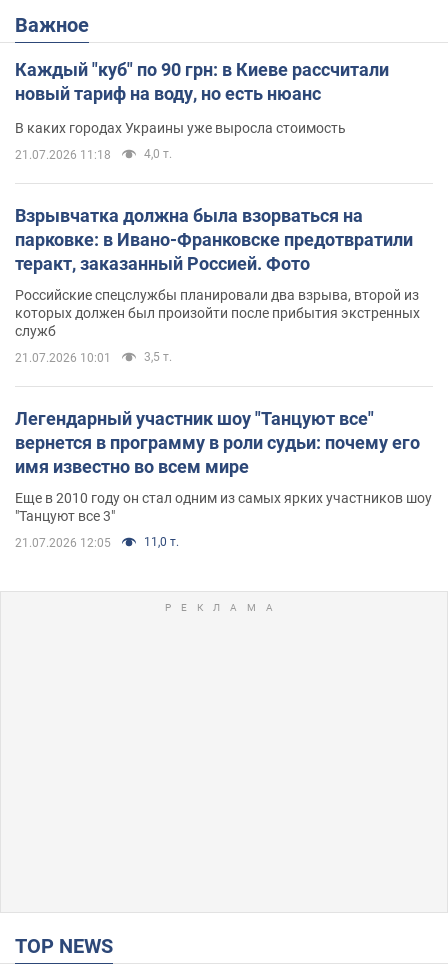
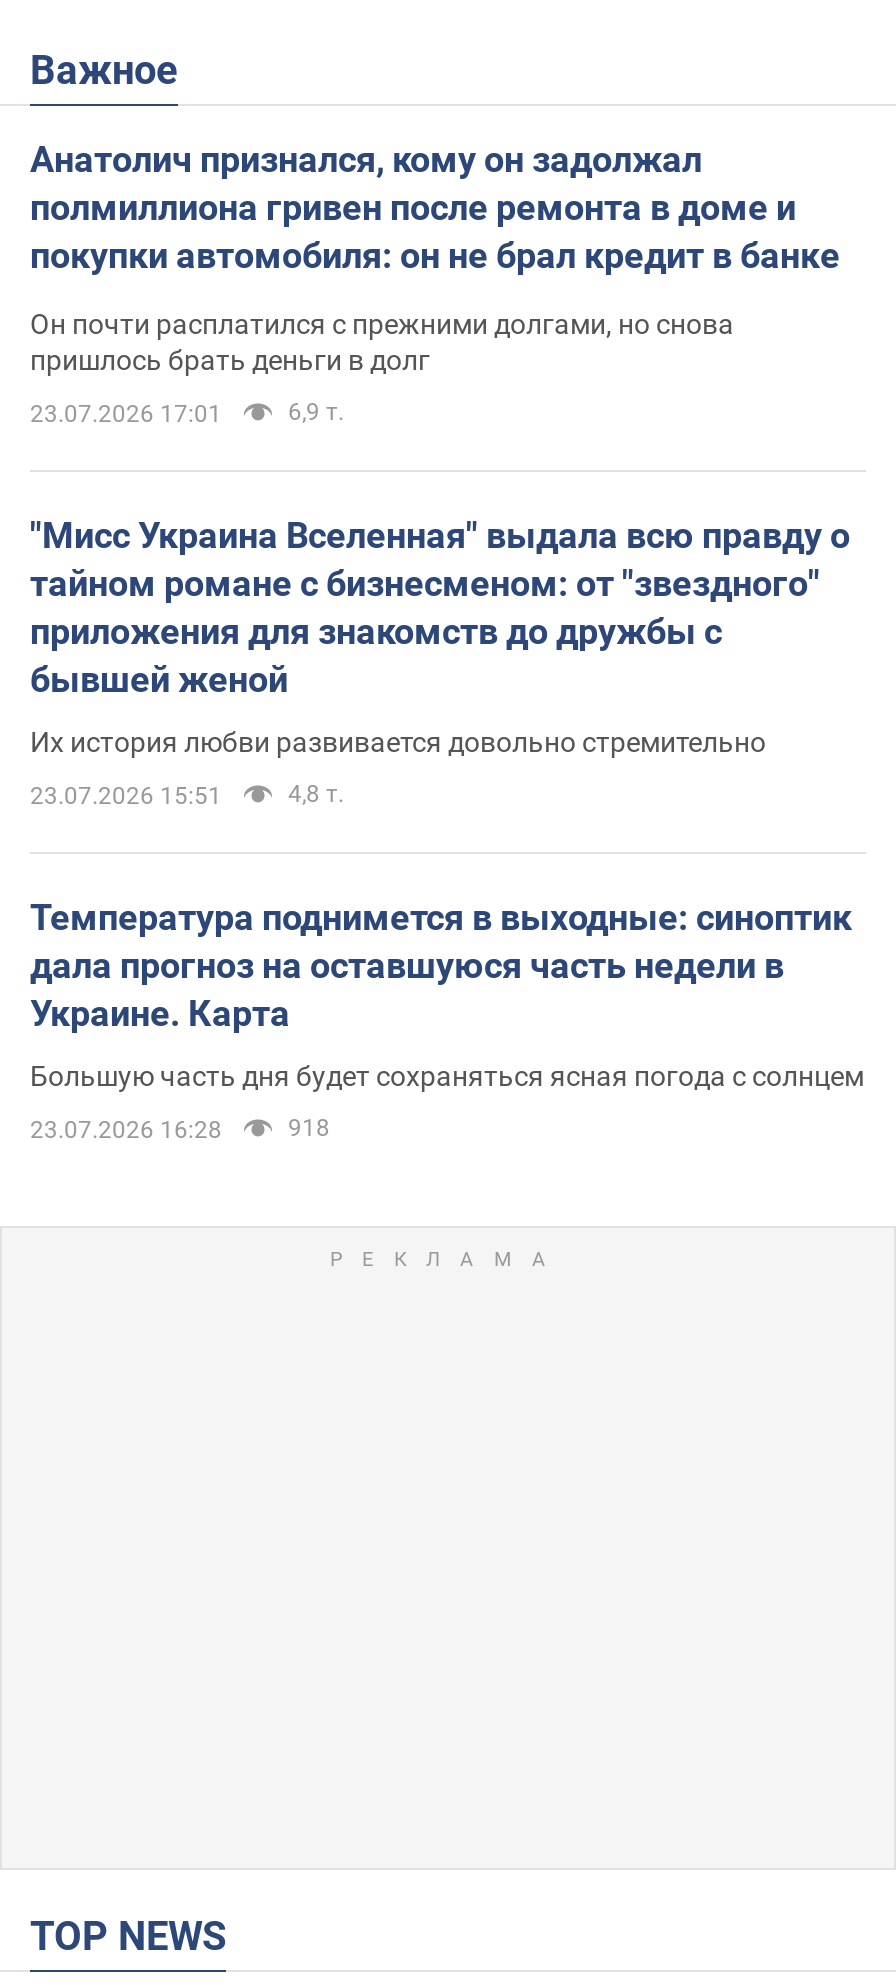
- Каждый "куб" по 90 грн: в Киеве рассчитали
- новый тариф на воду, но есть нюанс
+ Анатолич признался, кому он задолжал
+ полмиллиона гривен после ремонта в доме и
+ покупки автомобиля: он не брал кредит в банке

- В каких городах Украины уже выросла стоимость
+ Он почти расплатился с прежними долгами, но снова
+ пришлось брать деньги в долг

- 21.07.2026 11:18
- 4,0 т.
+ 23.07.2026 17:01
+ 6,9 т.

- Взрывчатка должна была взорваться на
- парковке: в Ивано-Франковске предотвратили
- теракт, заказанный Россией. Фото
+ "Мисс Украина Вселенная" выдала всю правду о
+ тайном романе с бизнесменом: от "звездного"
+ приложения для знакомств до дружбы с
+ бывшей женой

- Российские спецслужбы планировали два взрыва, второй из
- которых должен был произойти после прибытия экстренных
- служб
+ Их история любви развивается довольно стремительно

- 21.07.2026 10:01
- 3,5 т.
+ 23.07.2026 15:51
+ 4,8 т.

- Легендарный участник шоу "Танцуют все"
- вернется в программу в роли судьи: почему его
- имя известно во всем мире
+ Температура поднимется в выходные: синоптик
+ дала прогноз на оставшуюся часть недели в
+ Украине. Карта

- Еще в 2010 году он стал одним из самых ярких участников шоу
- "Танцуют все 3"
+ Большую часть дня будет сохраняться ясная погода с солнцем

- 21.07.2026 12:05
- 11,0 т.
+ 23.07.2026 16:28
+ 918
